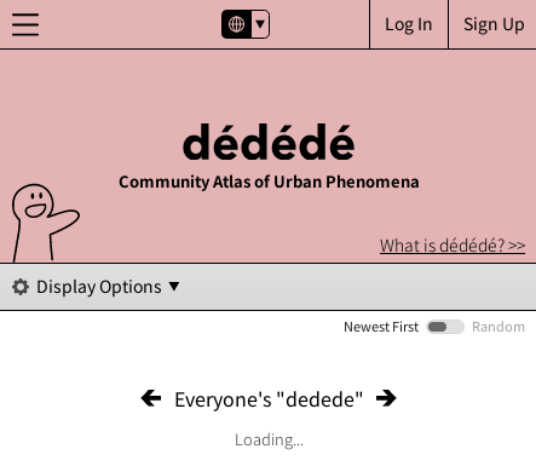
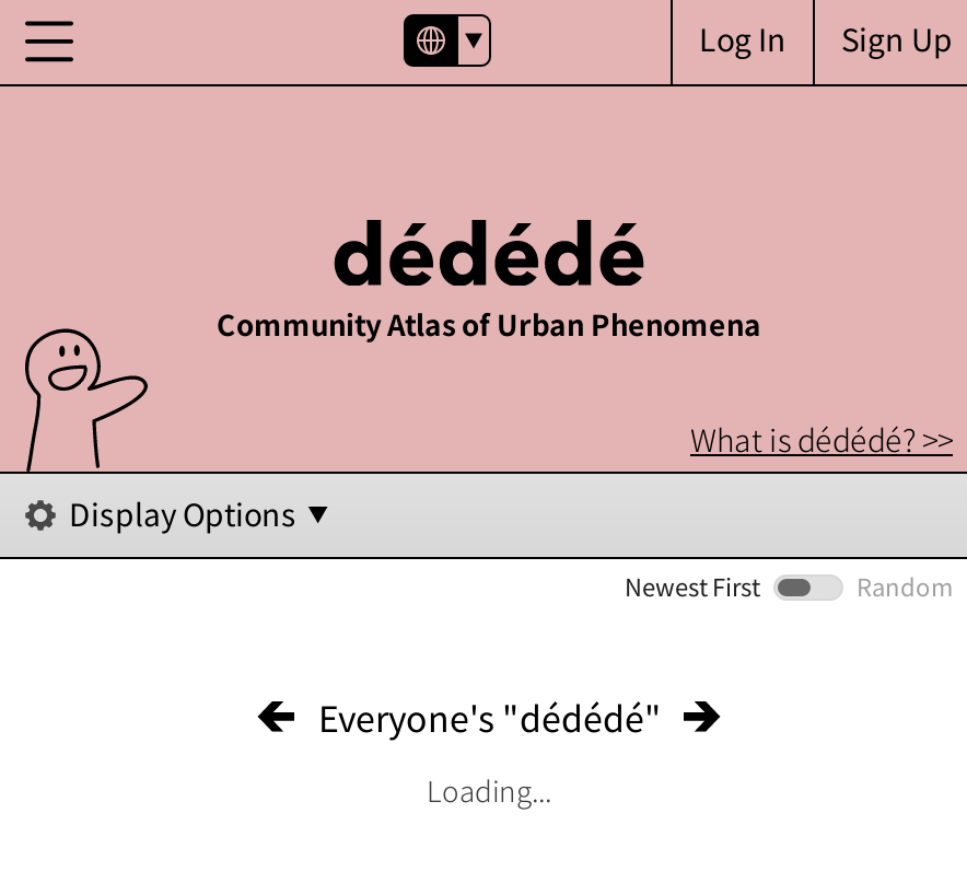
- Everyone's "dedede"
+ Everyone's "dédédé"
